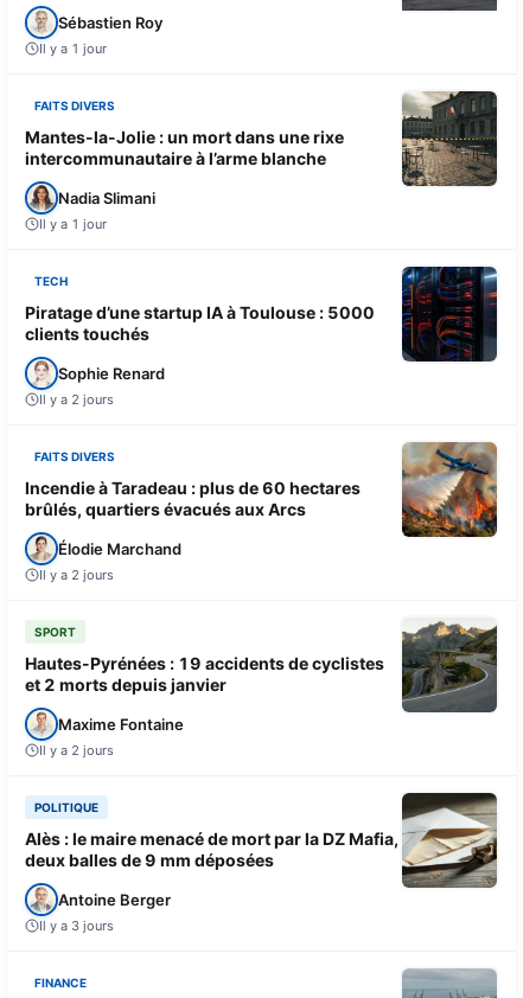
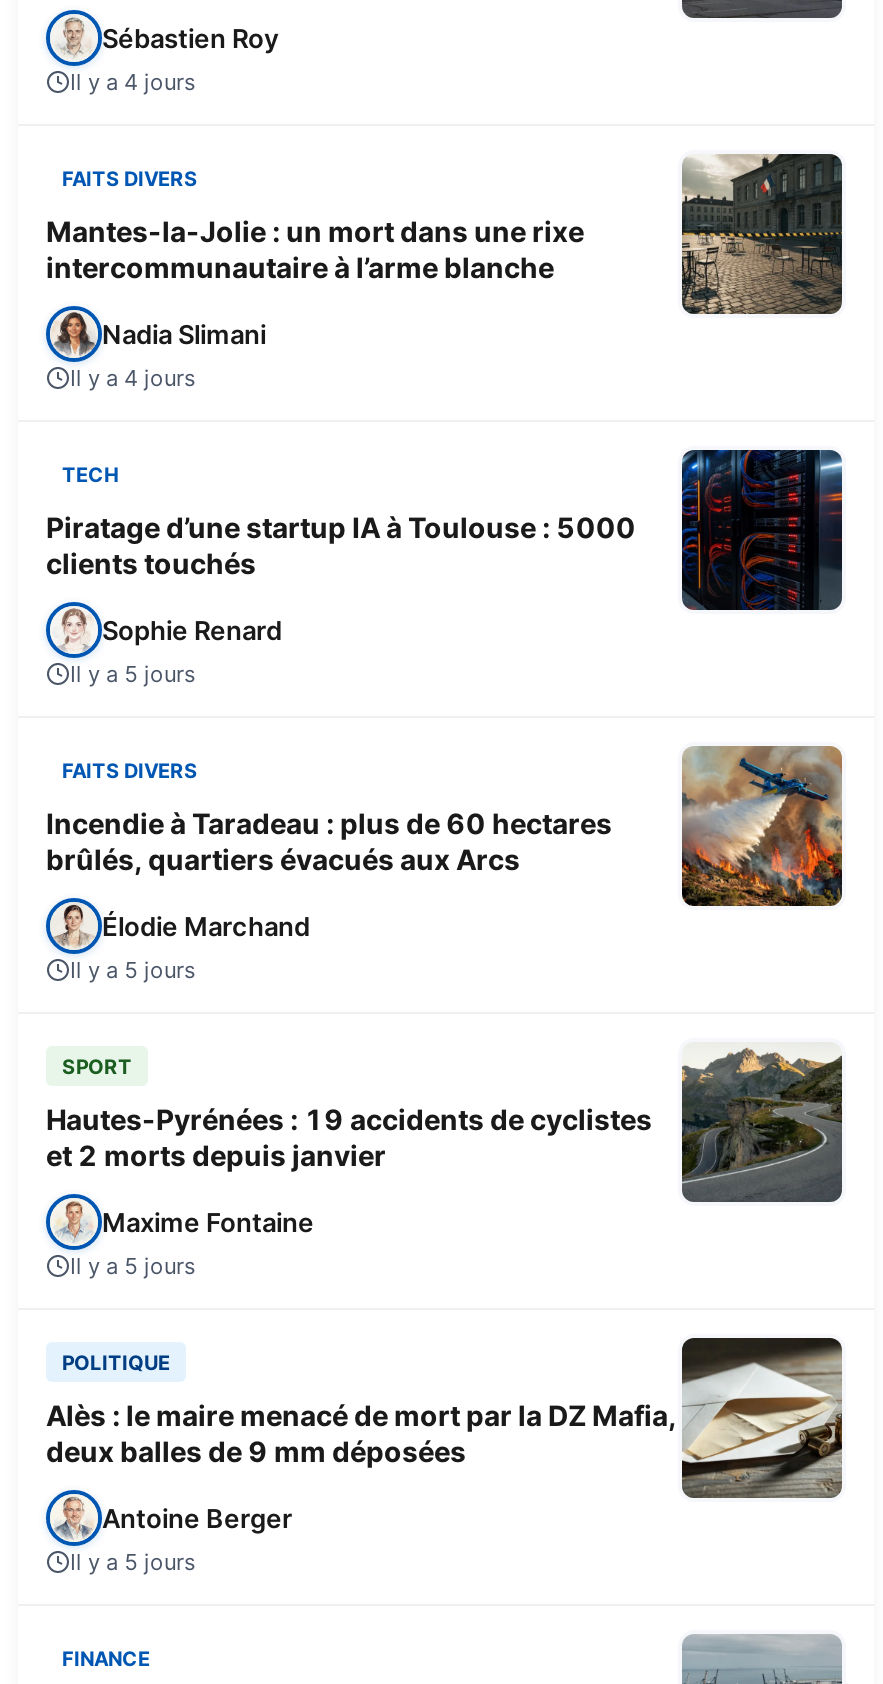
- Il y a 1 jour
+ Il y a 4 jours

- Il y a 1 jour
+ Il y a 4 jours

- Il y a 2 jours
+ Il y a 5 jours

- Il y a 2 jours
+ Il y a 5 jours

- Il y a 2 jours
+ Il y a 5 jours

- Il y a 3 jours
+ Il y a 5 jours
